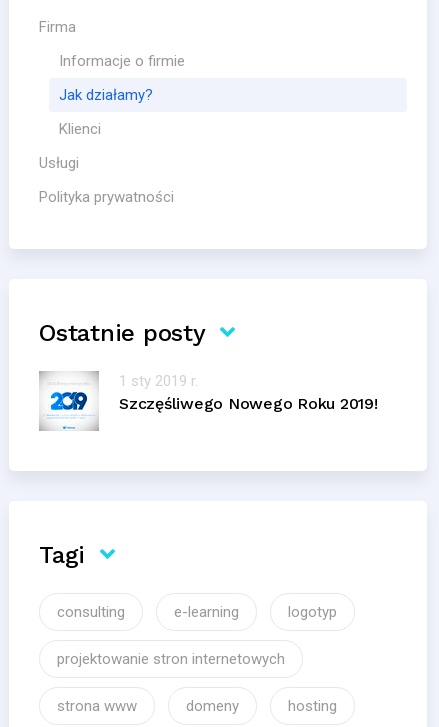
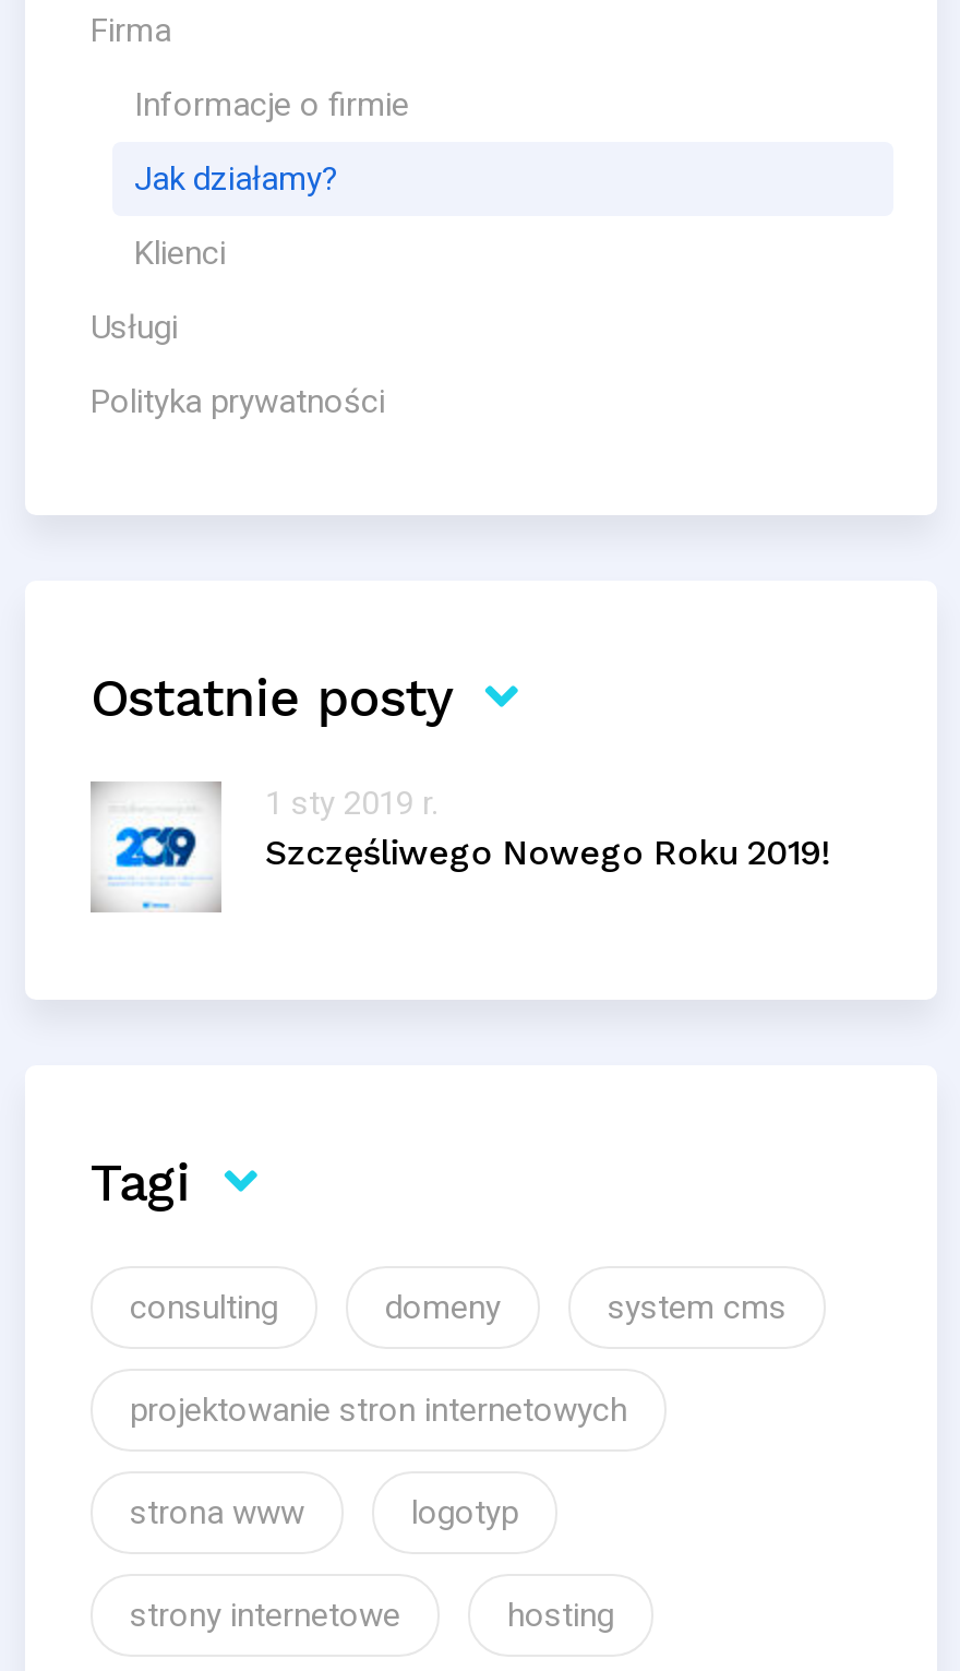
- e-learning
- logotyp
+ domeny
+ system cms

- domeny
+ logotyp
+ strony internetowe
